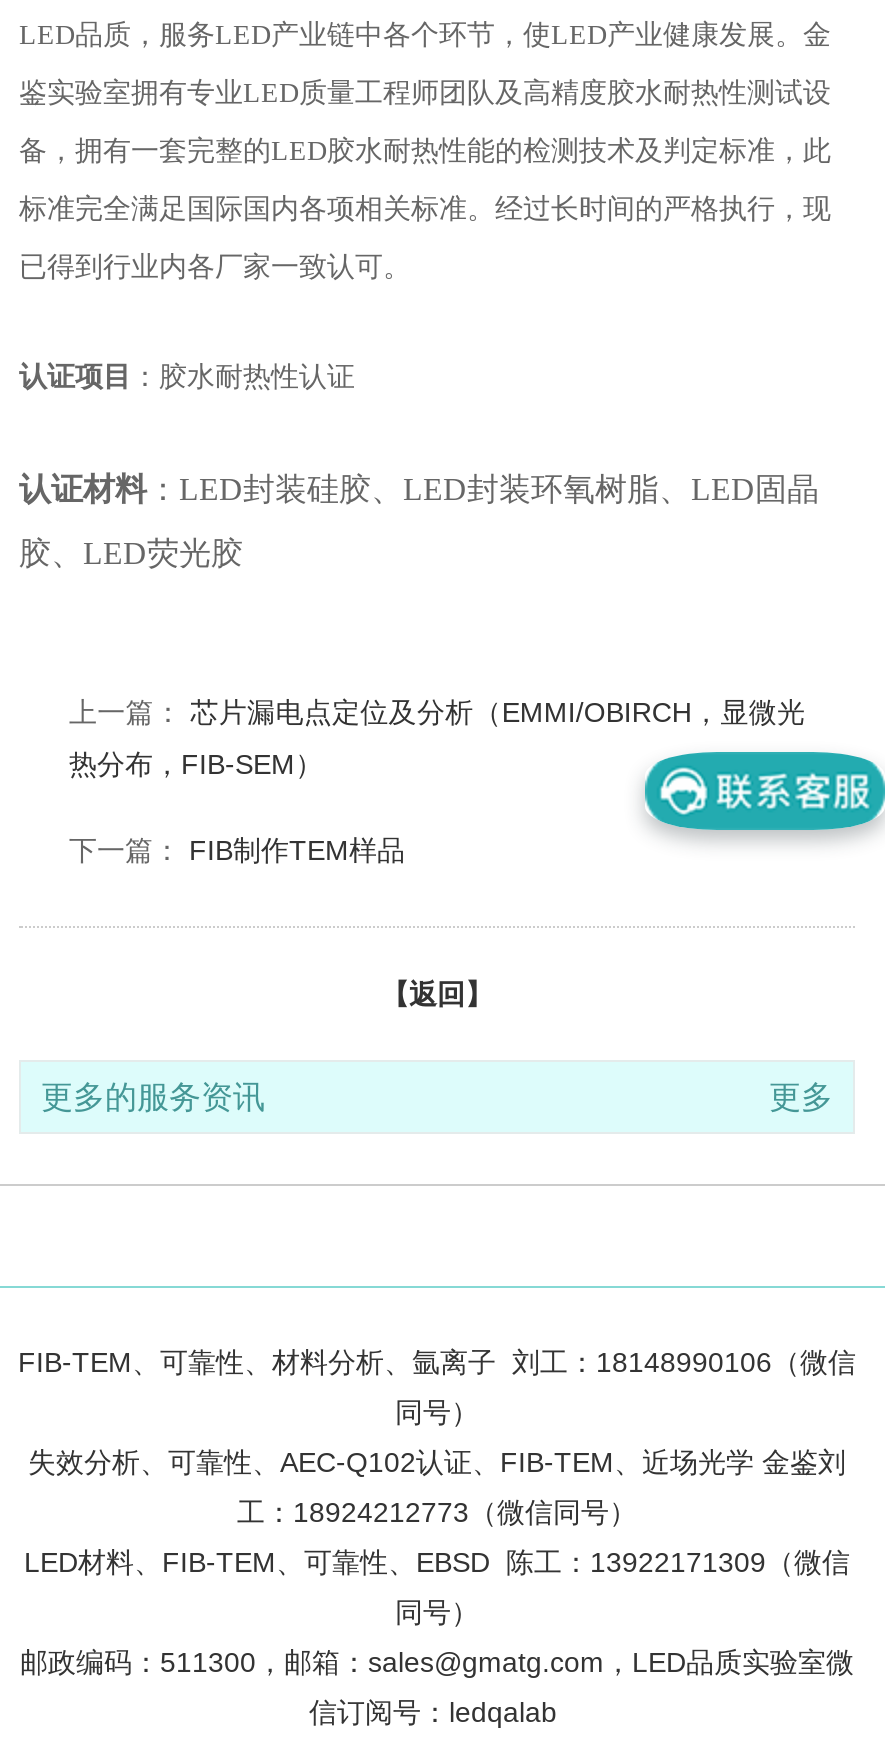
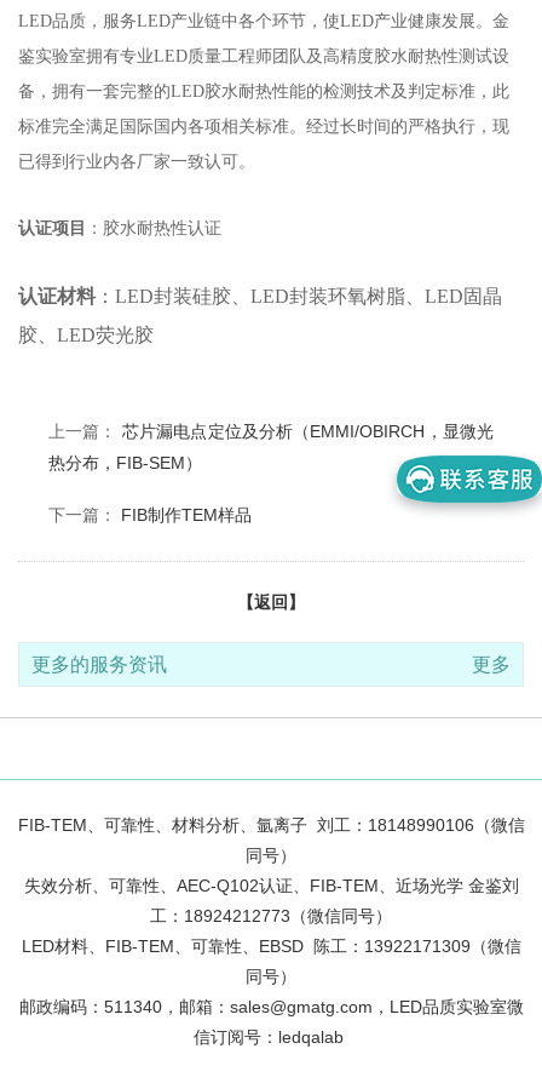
- 邮政编码：511300，邮箱：sales@gmatg.com，LED品质实验室微
+ 邮政编码：511340，邮箱：sales@gmatg.com，LED品质实验室微
